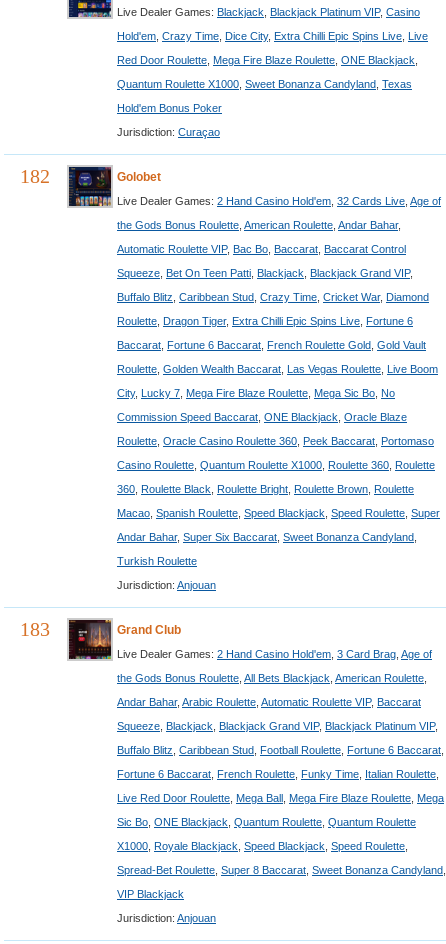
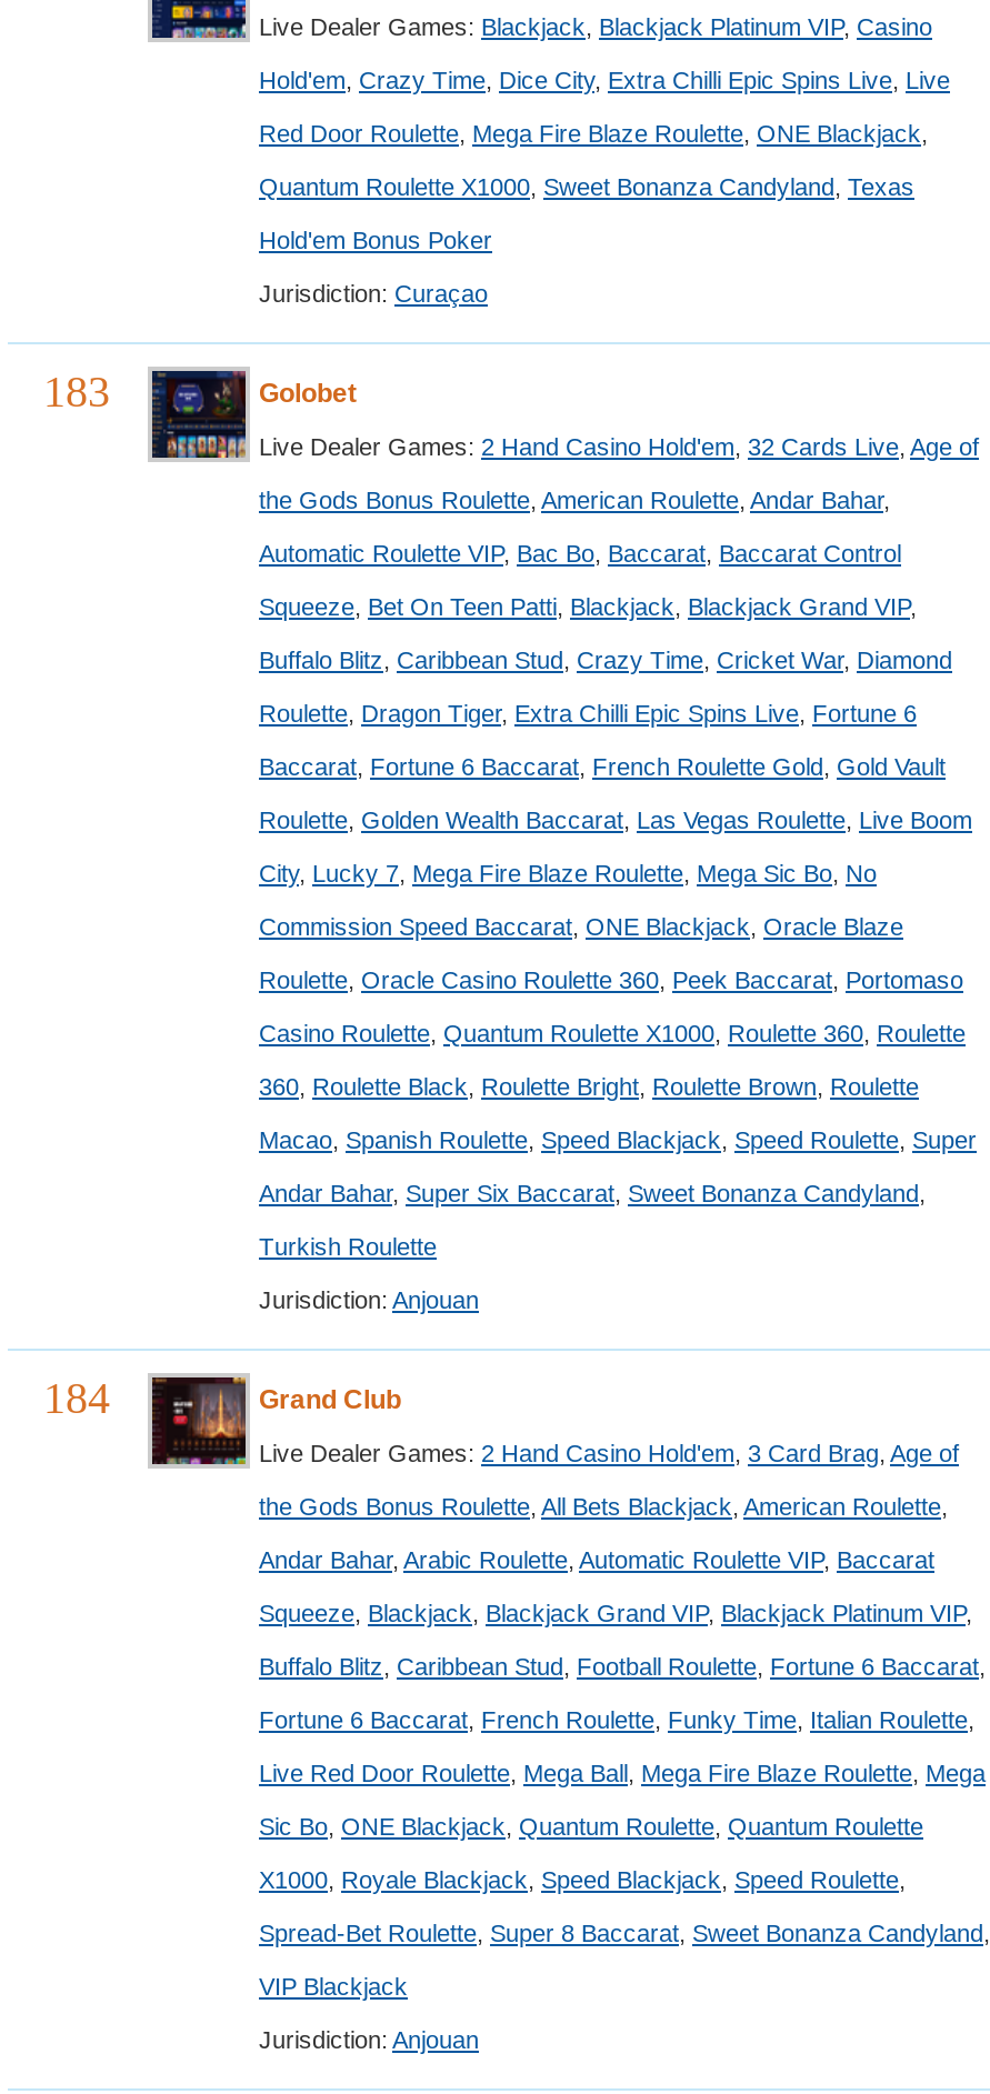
- 182
+ 183

- 183
+ 184
